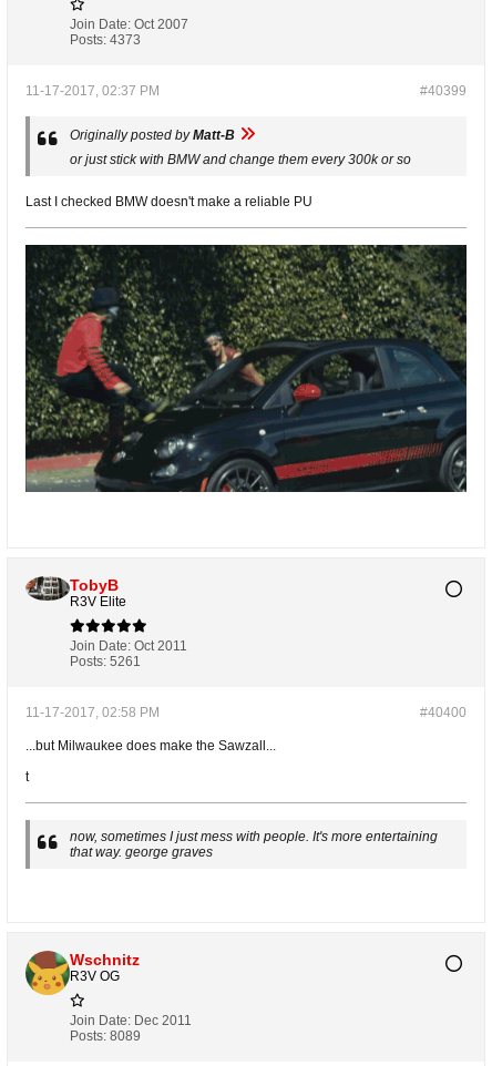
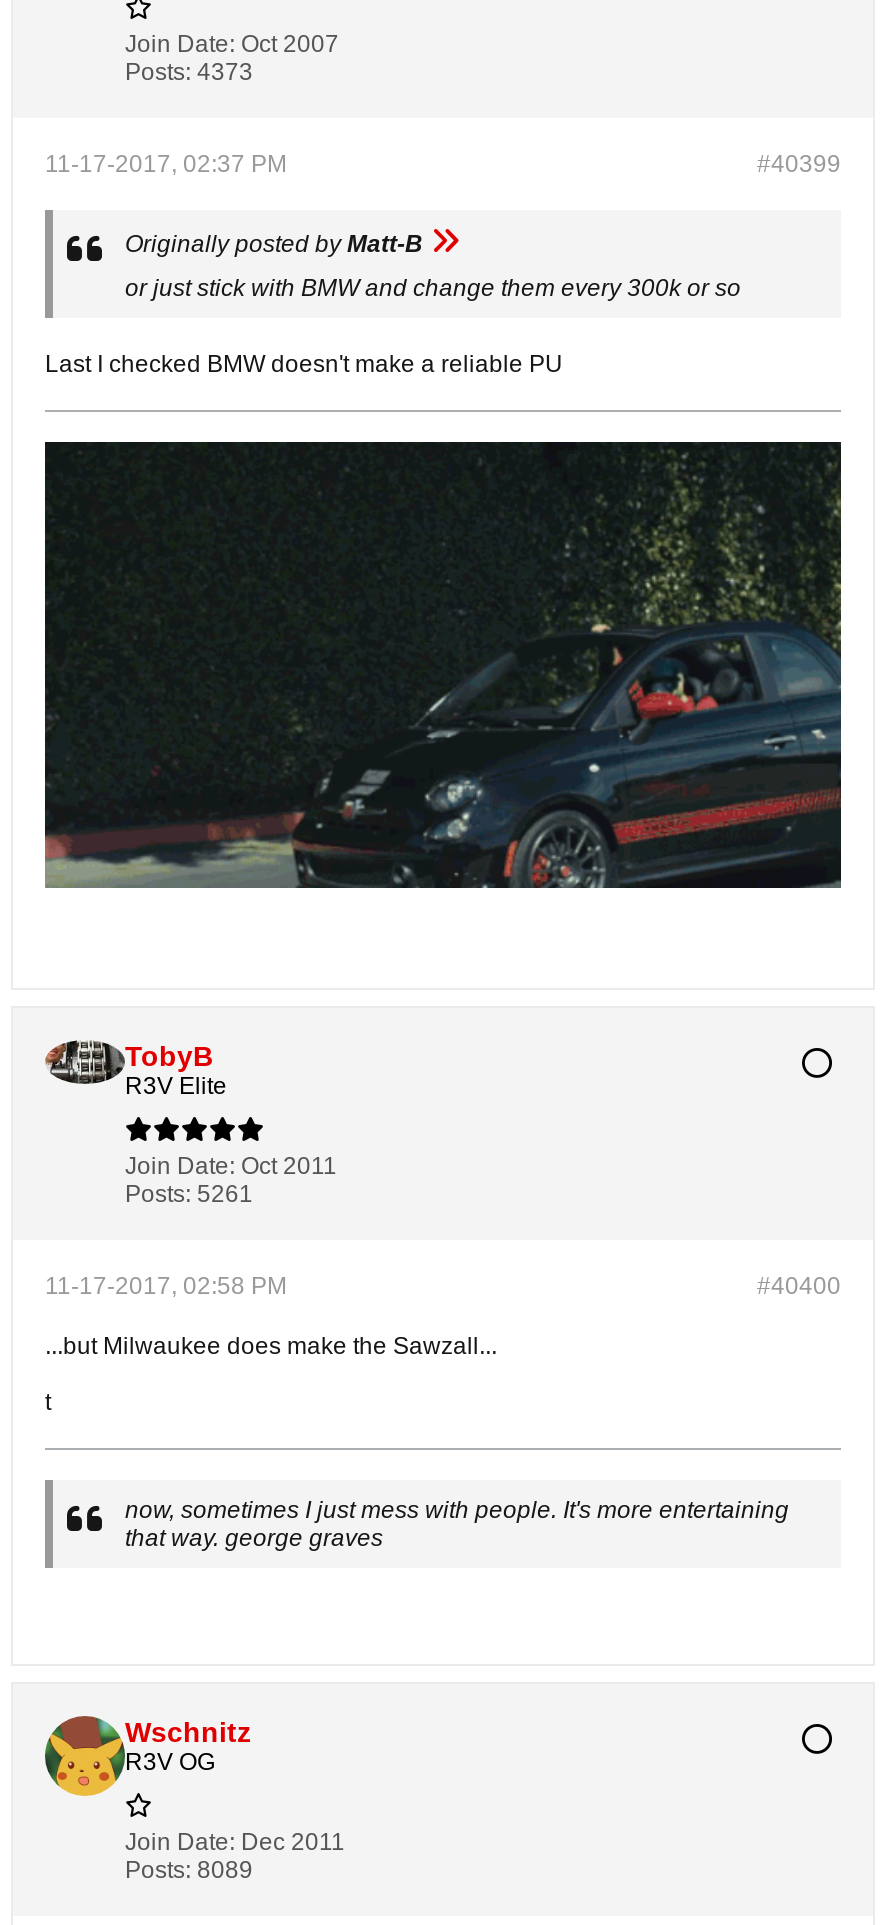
- [image]
+ [image]
